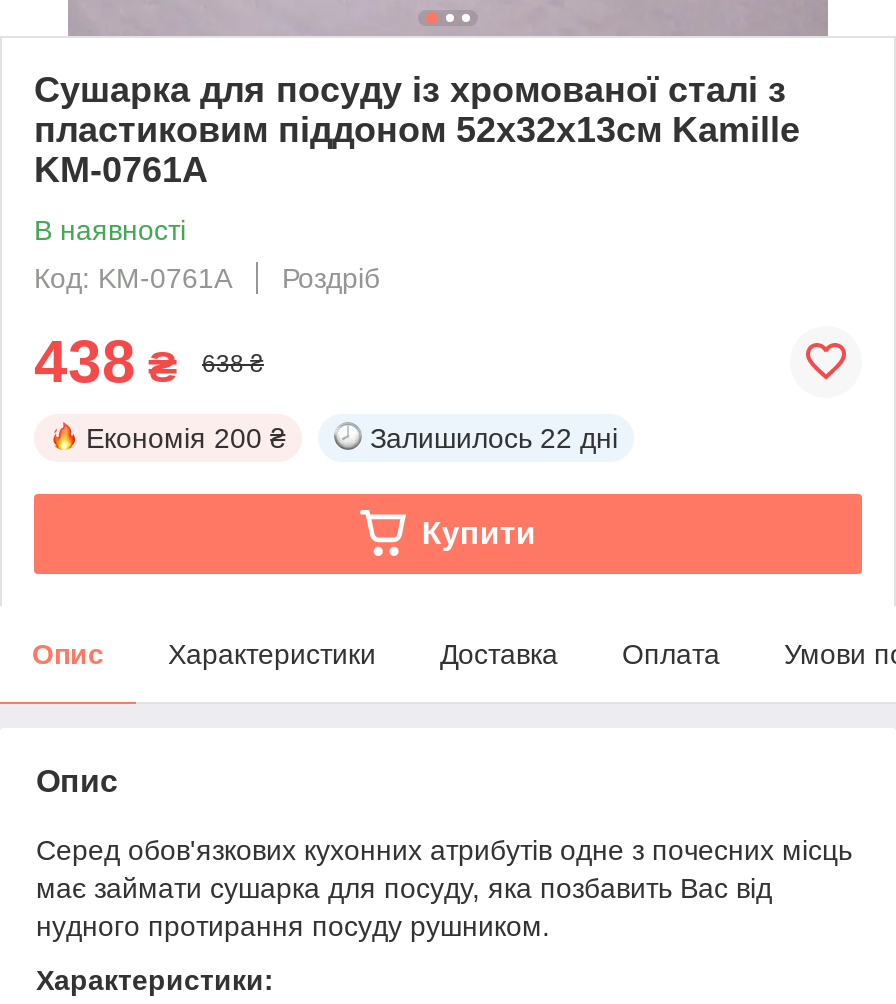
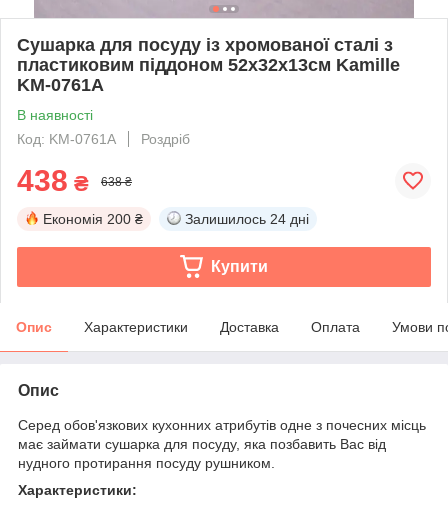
- Залишилось 22 дні
+ Залишилось 24 дні
